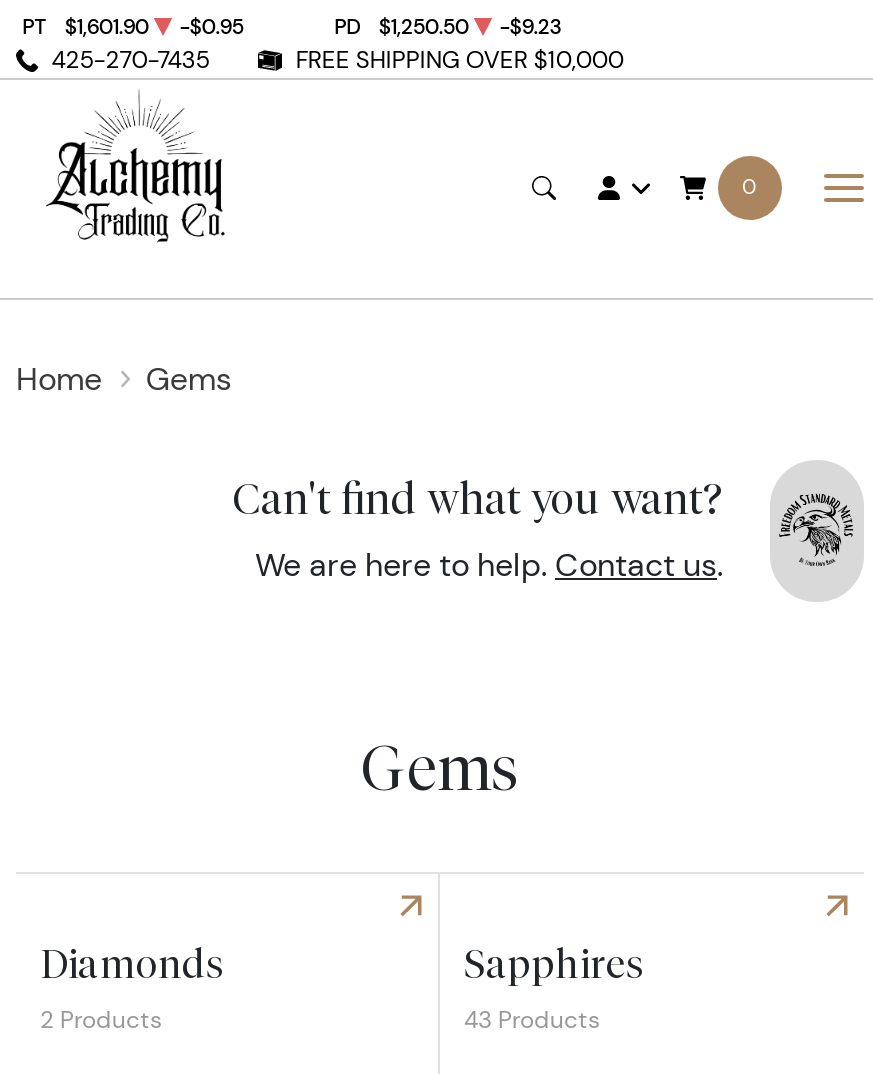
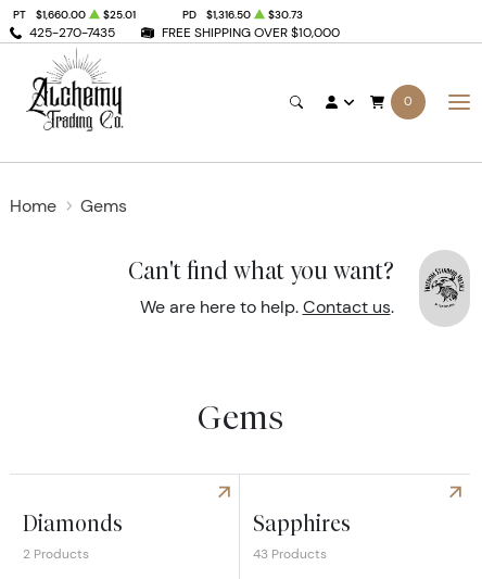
- $1,601.90
+ $1,660.00

- -$0.95
+ $25.01

- $1,250.50
+ $1,316.50

- -$9.23
+ $30.73
